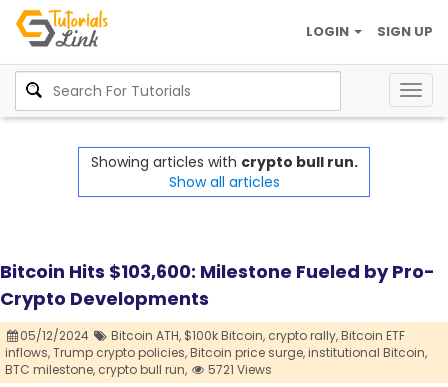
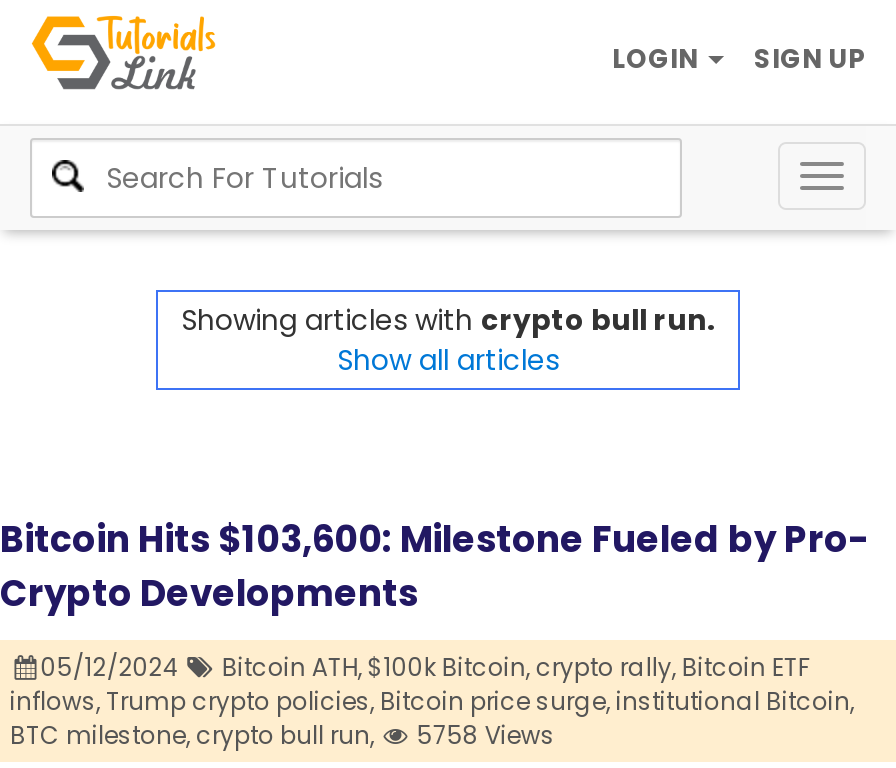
- BTC milestone, crypto bull run, 5721 Views
+ BTC milestone, crypto bull run, 5758 Views
